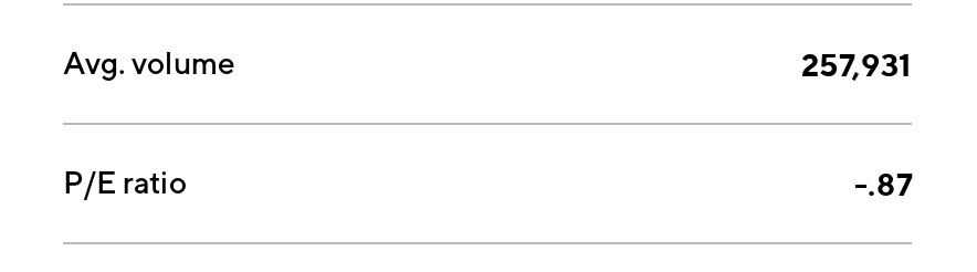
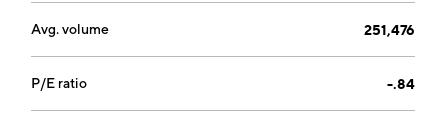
- 257,931
+ 251,476

- -.87
+ -.84
